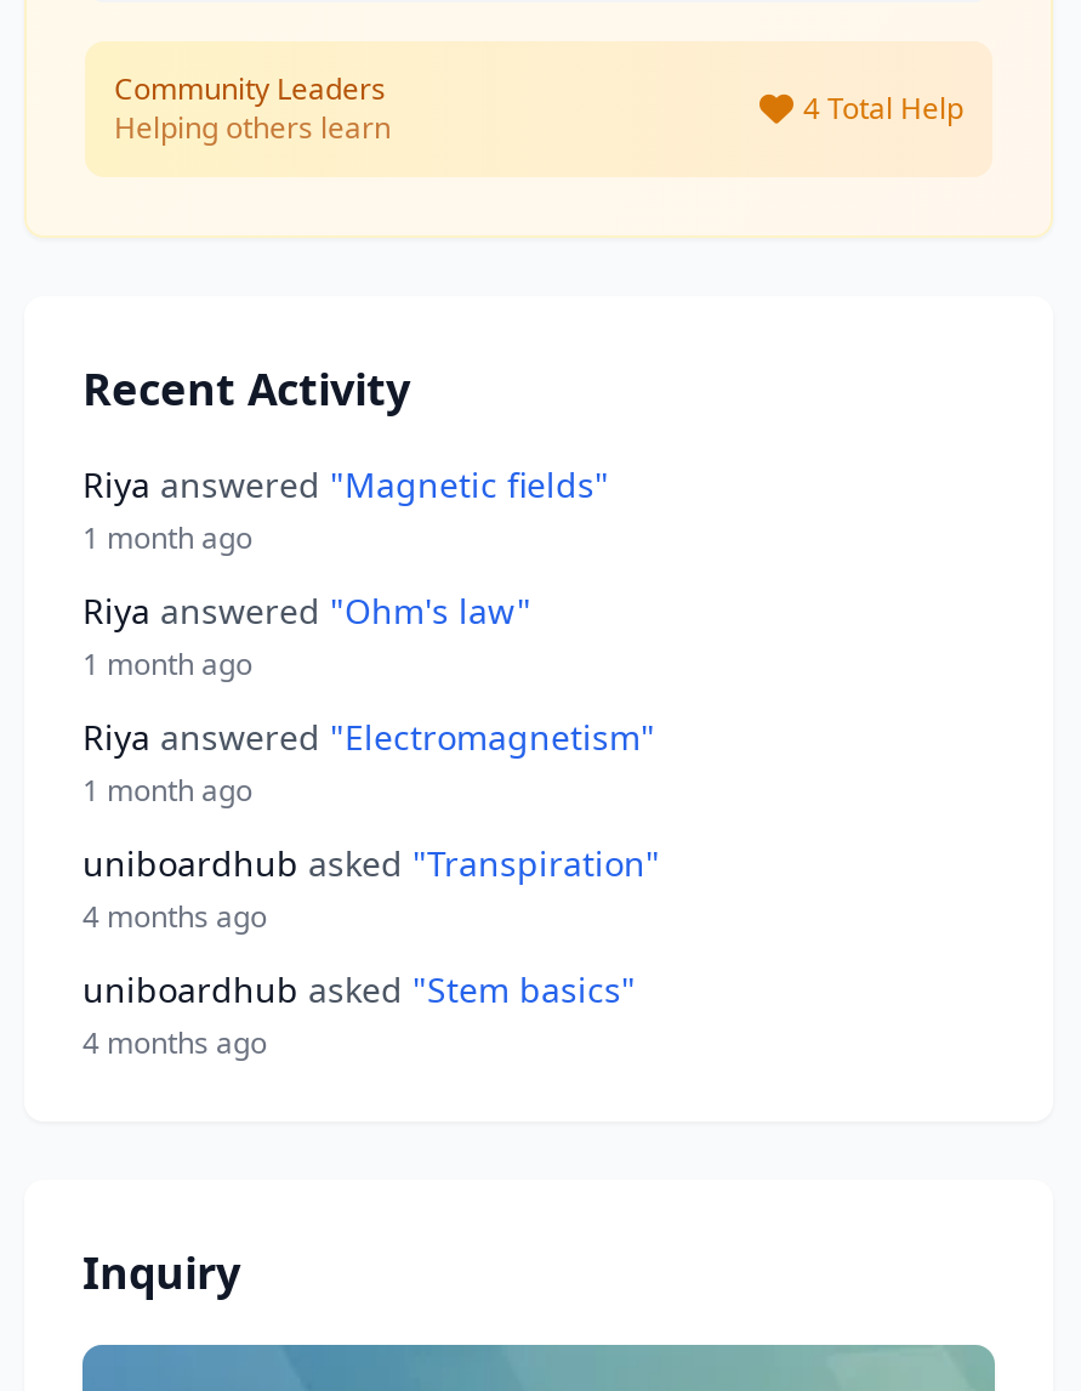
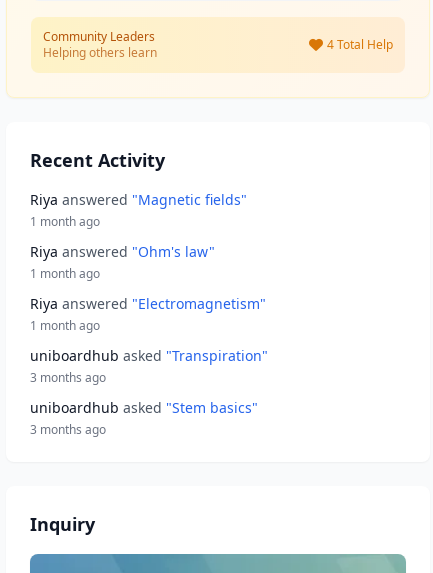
- 4 months ago
+ 3 months ago

- 4 months ago
+ 3 months ago
